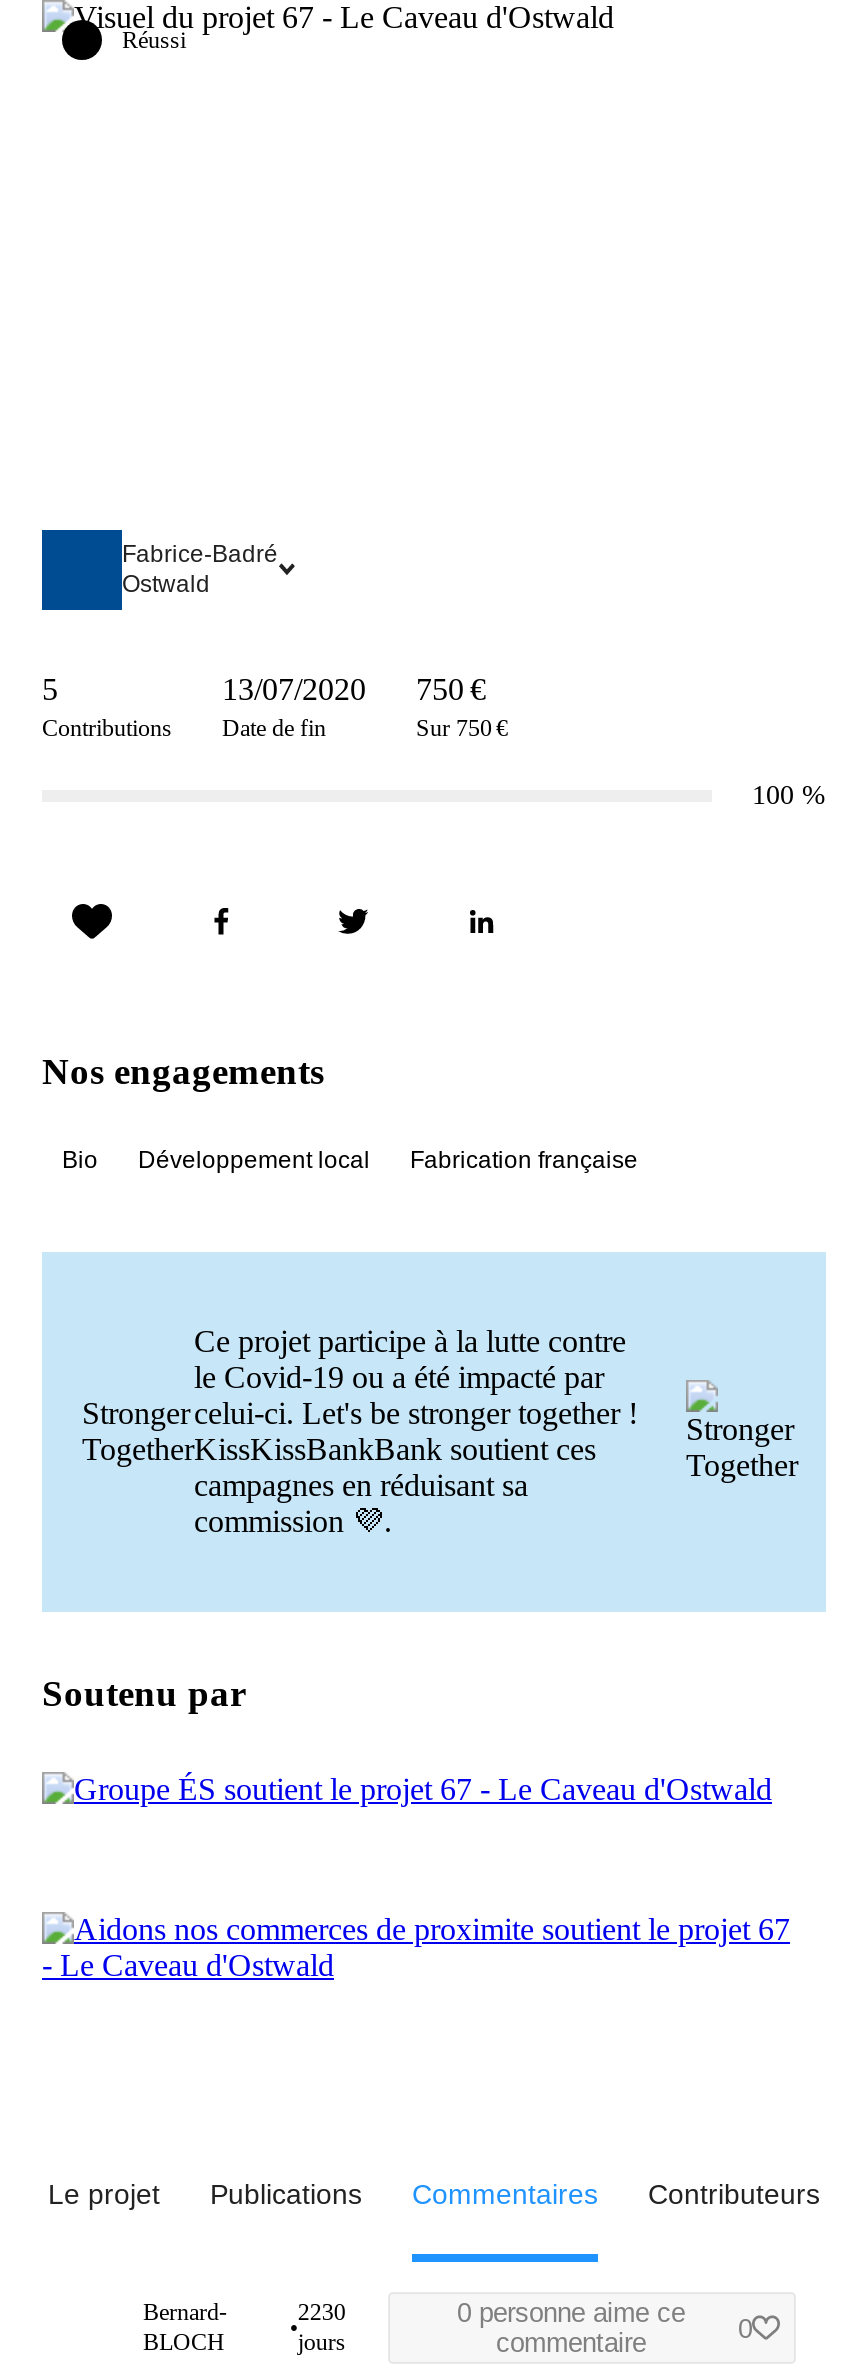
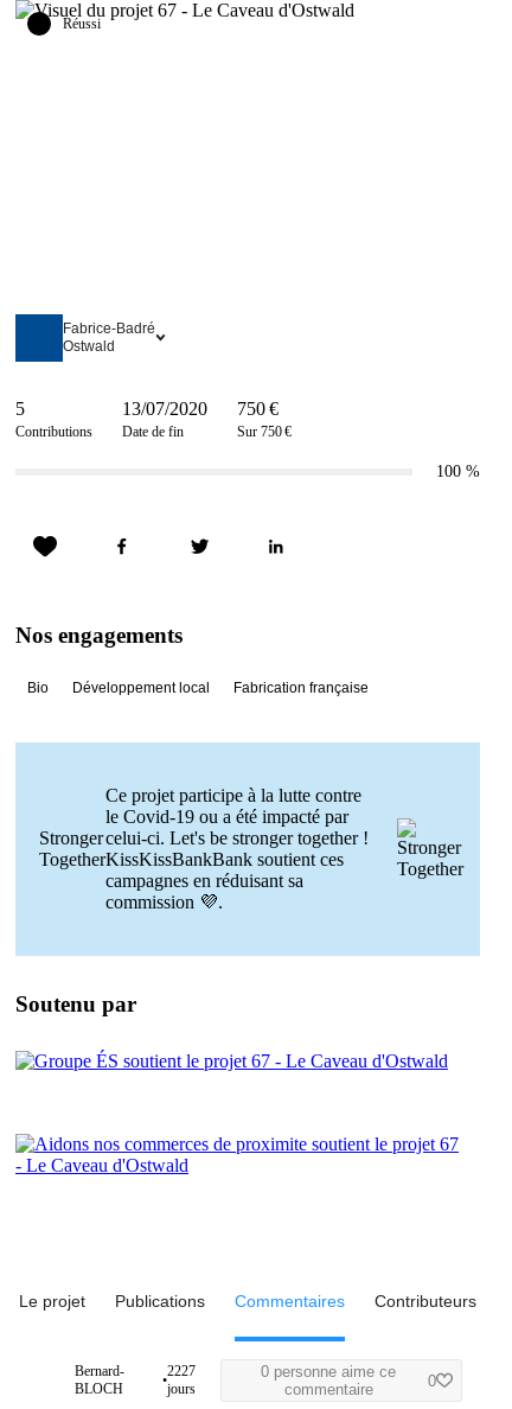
- 2230
+ 2227
